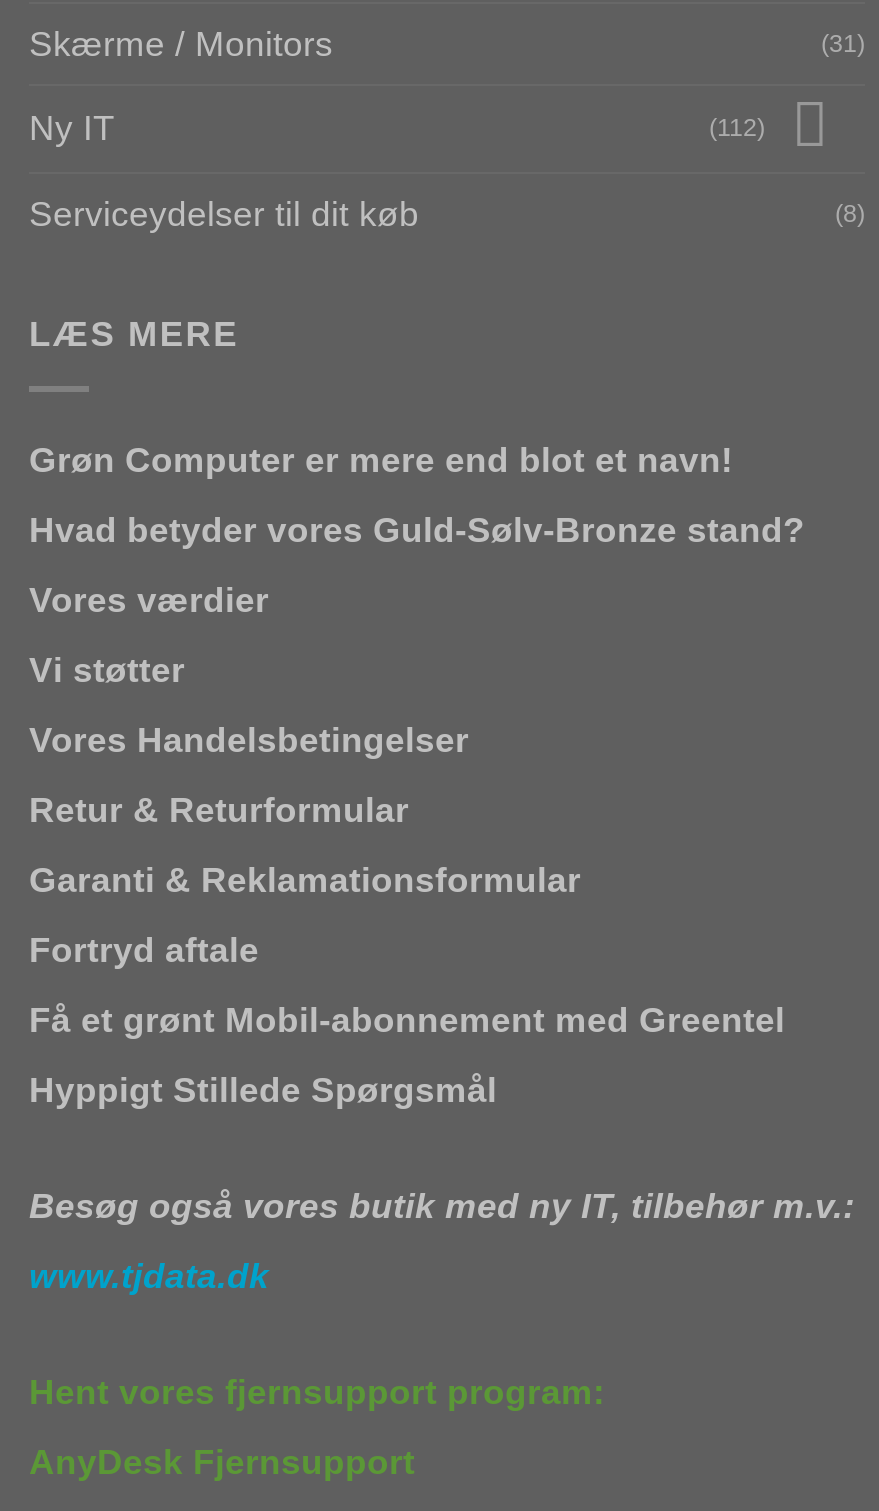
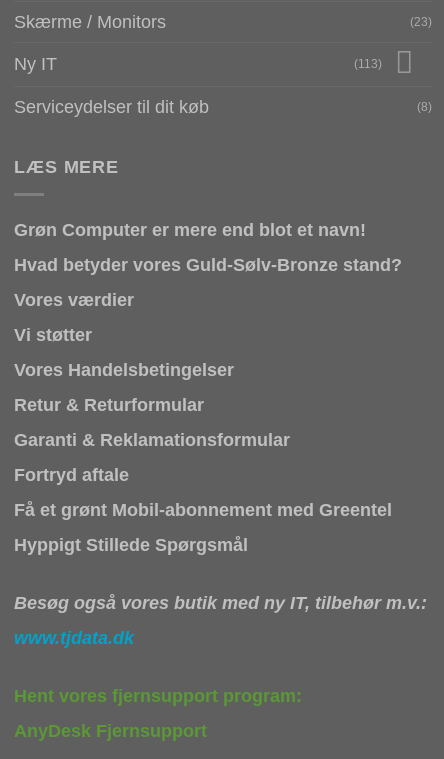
- (31)
+ (23)

- (112)
+ (113)
